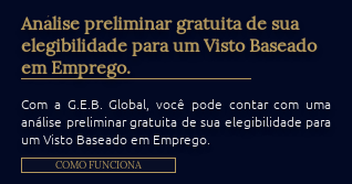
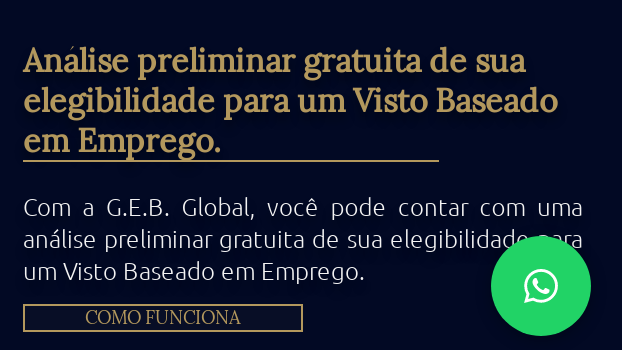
+ [image]
